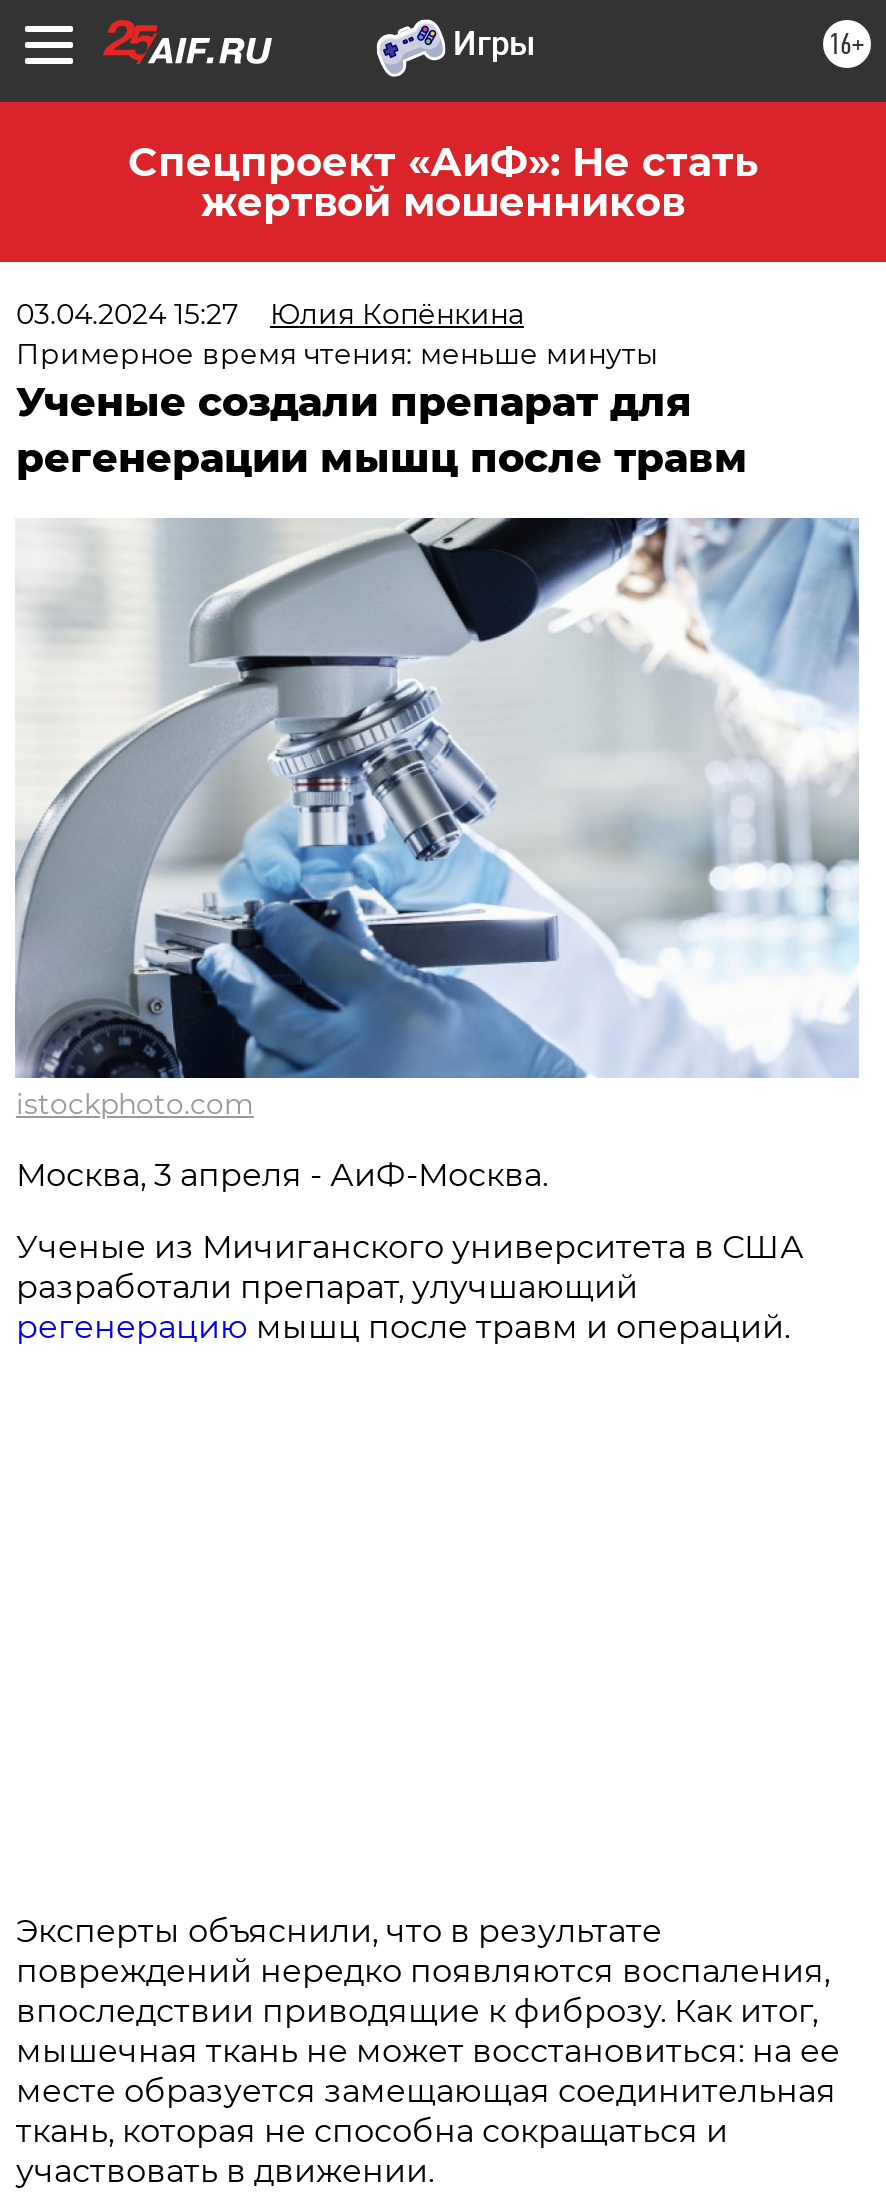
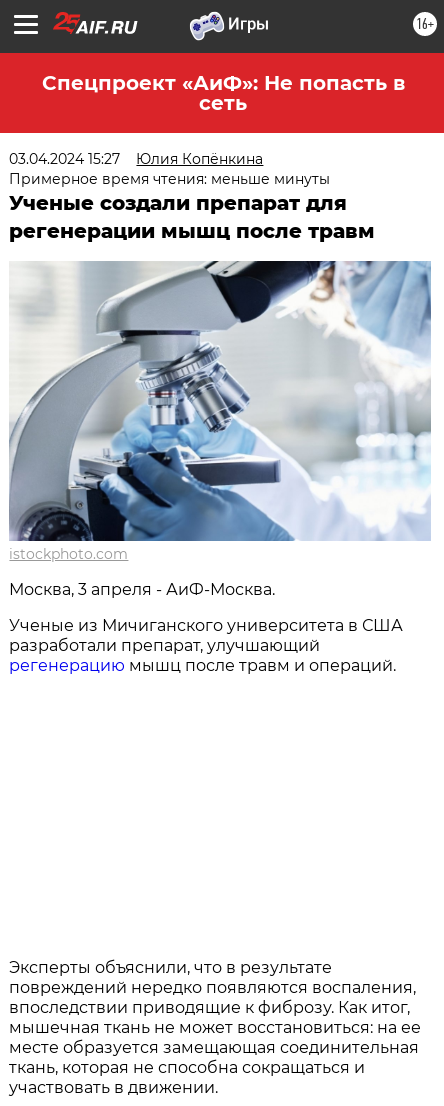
- Спецпроект «АиФ»: Не стать
- жертвой мошенников
+ Спецпроект «АиФ»: Не попасть в
+ сеть
